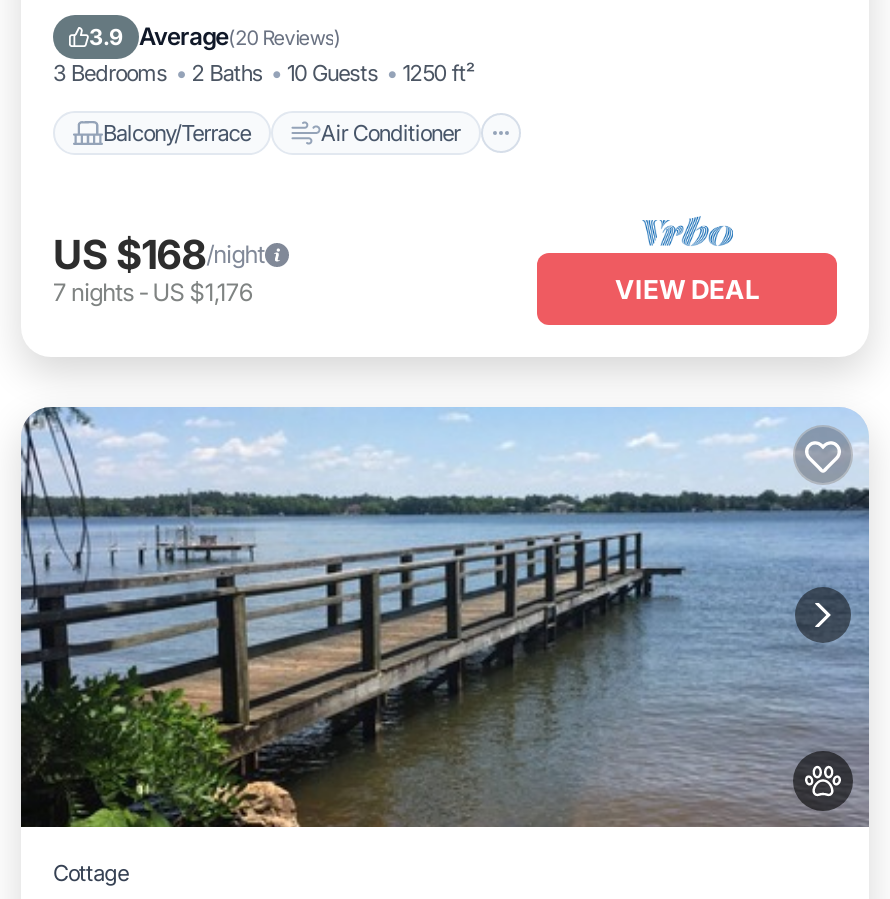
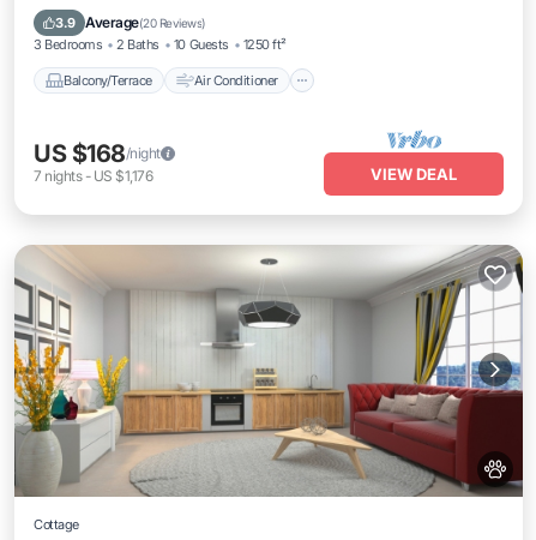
- [image]
+ [image]
